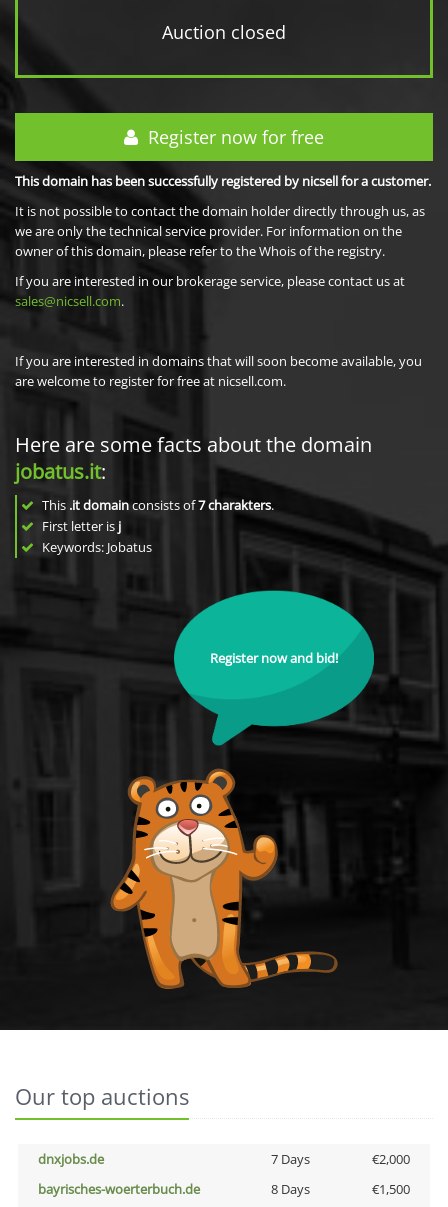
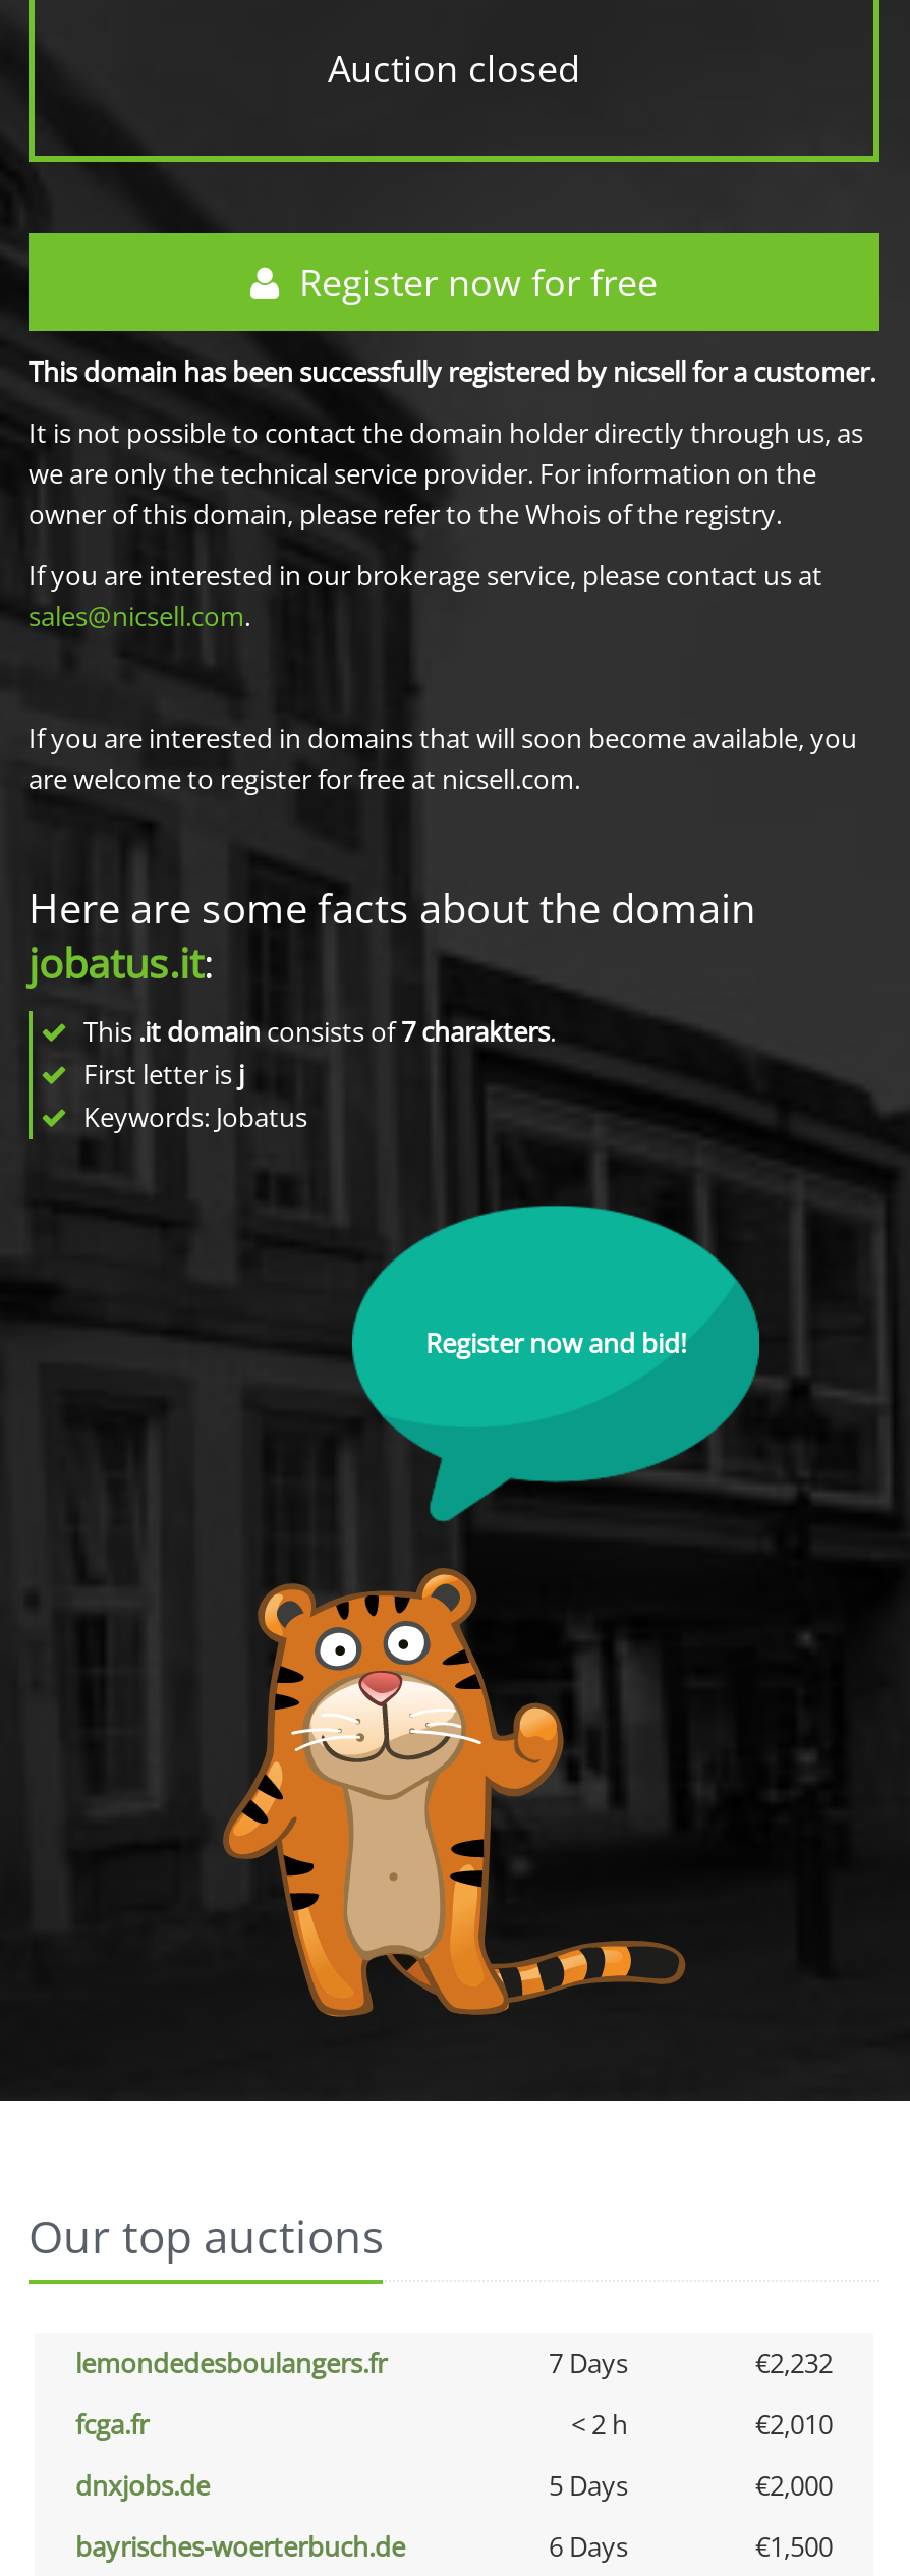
+ lemondedesboulangers.fr
+ 7 Days
+ €2,232
+ fcga.fr
+ < 2 h
+ €2,010

- 7 Days
+ 5 Days

- 8 Days
+ 6 Days
